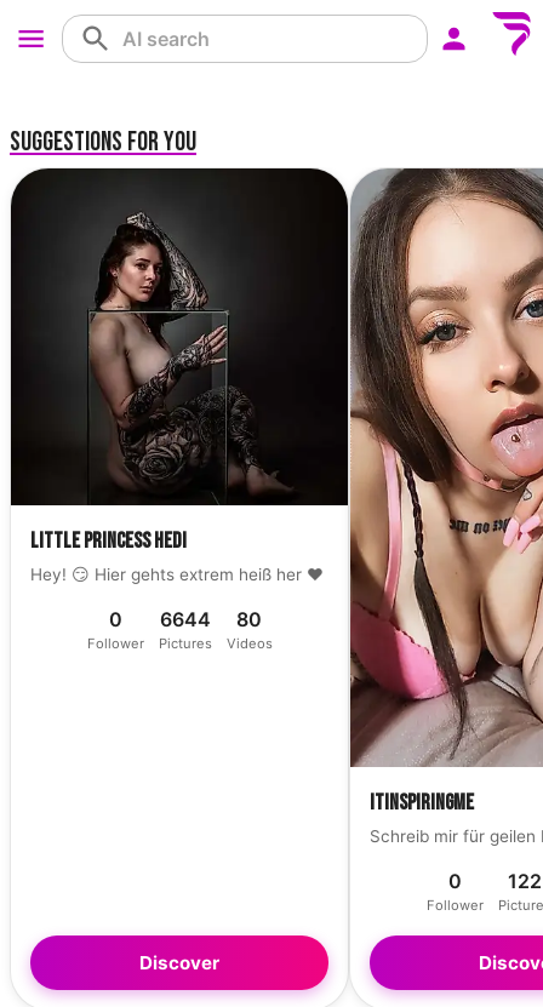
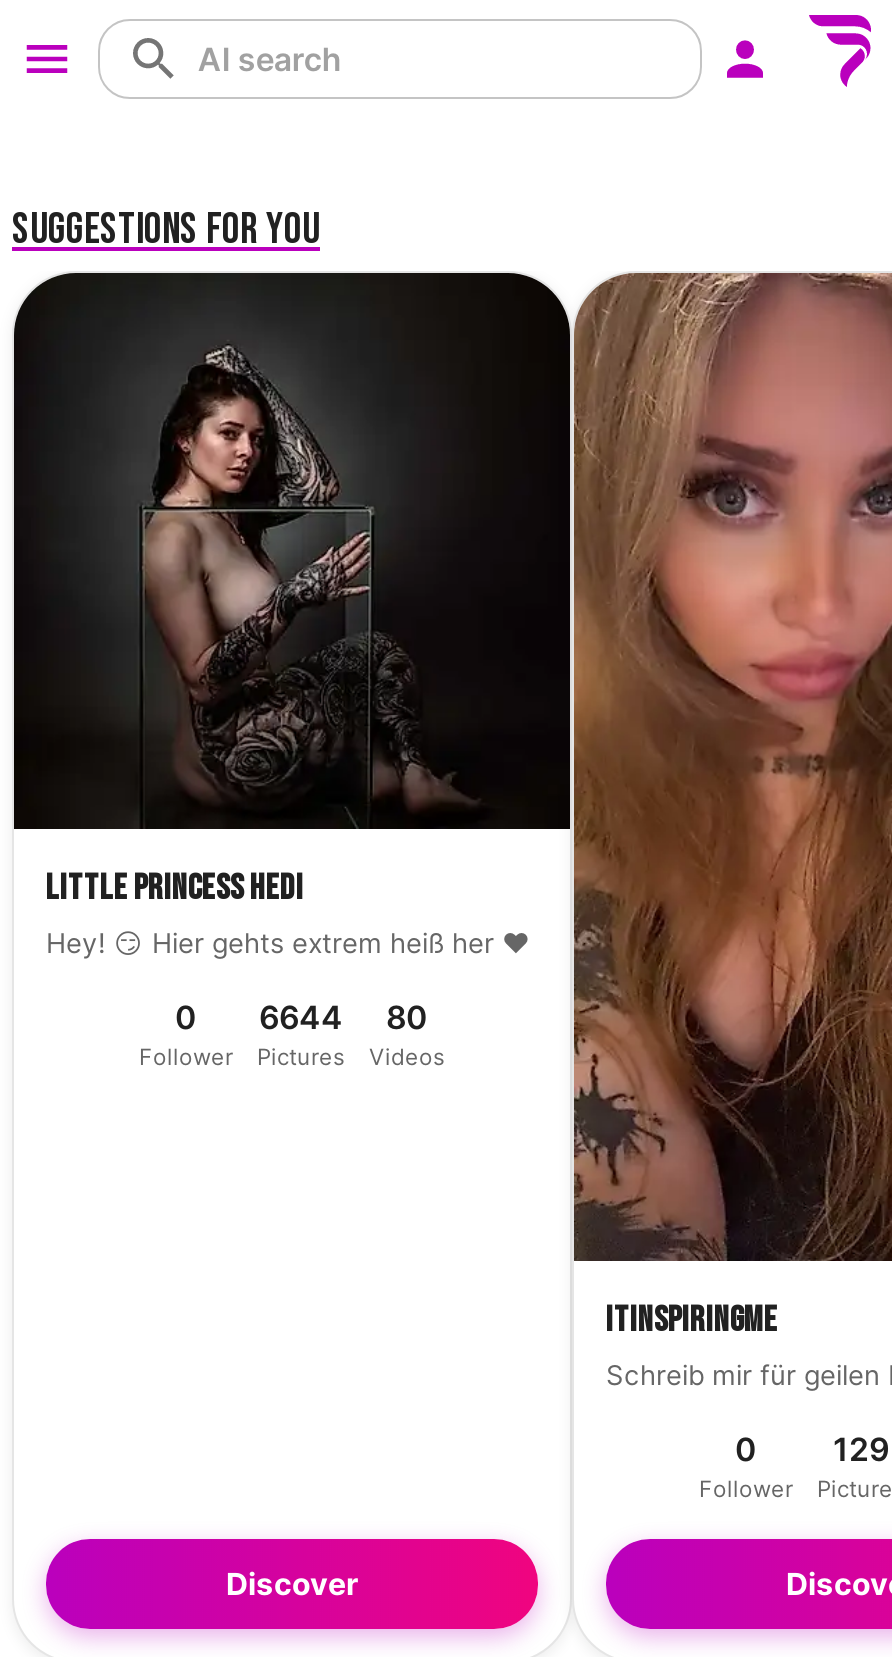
- [image]
+ [image]

- 0 122
+ 0 129
